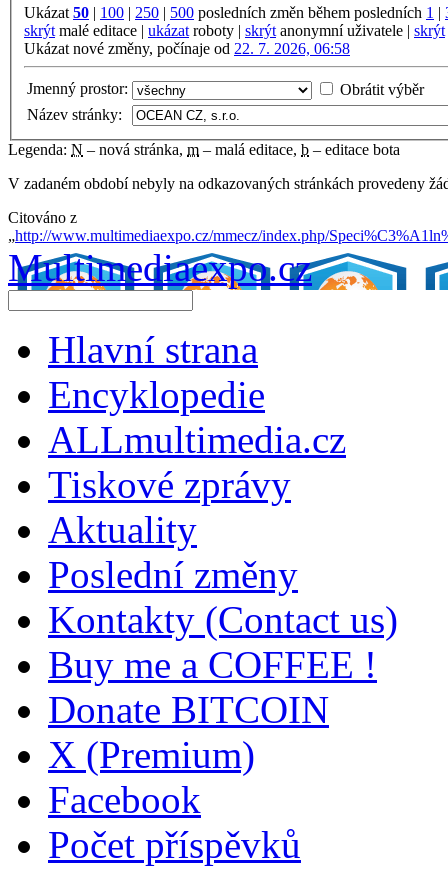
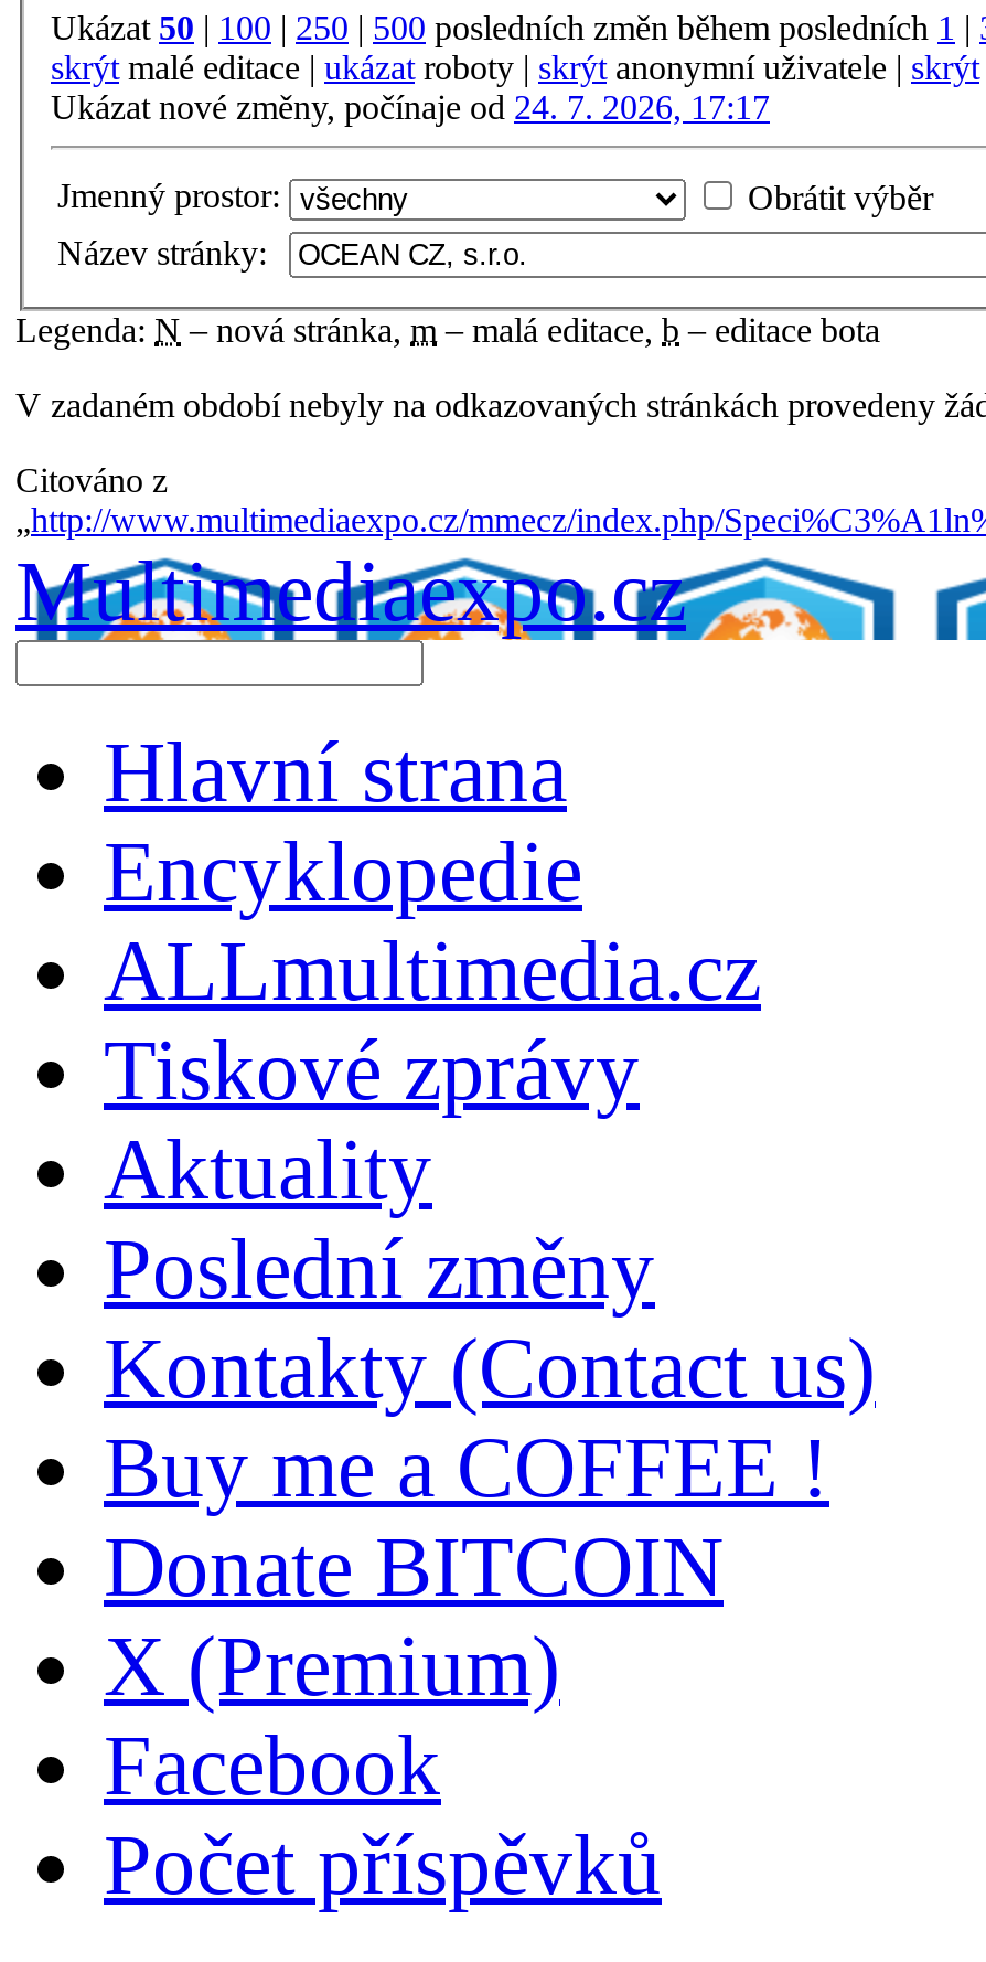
- Ukázat nové změny, počínaje od 22. 7. 2026, 06:58
+ Ukázat nové změny, počínaje od 24. 7. 2026, 17:17
